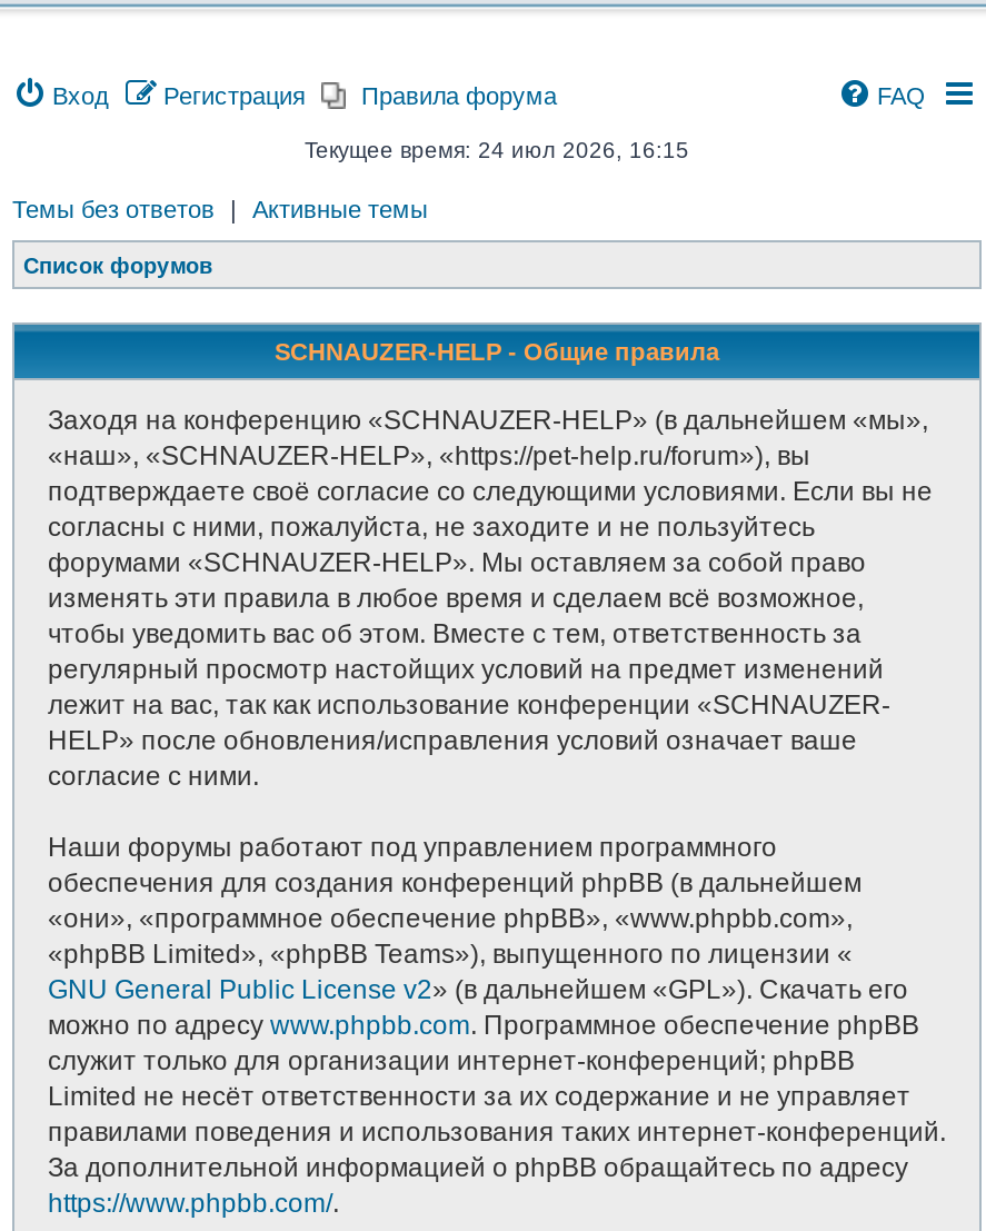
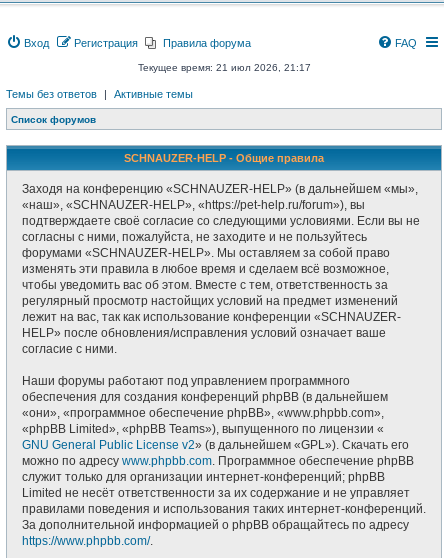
- Текущее время: 24 июл 2026, 16:15
+ Текущее время: 21 июл 2026, 21:17
